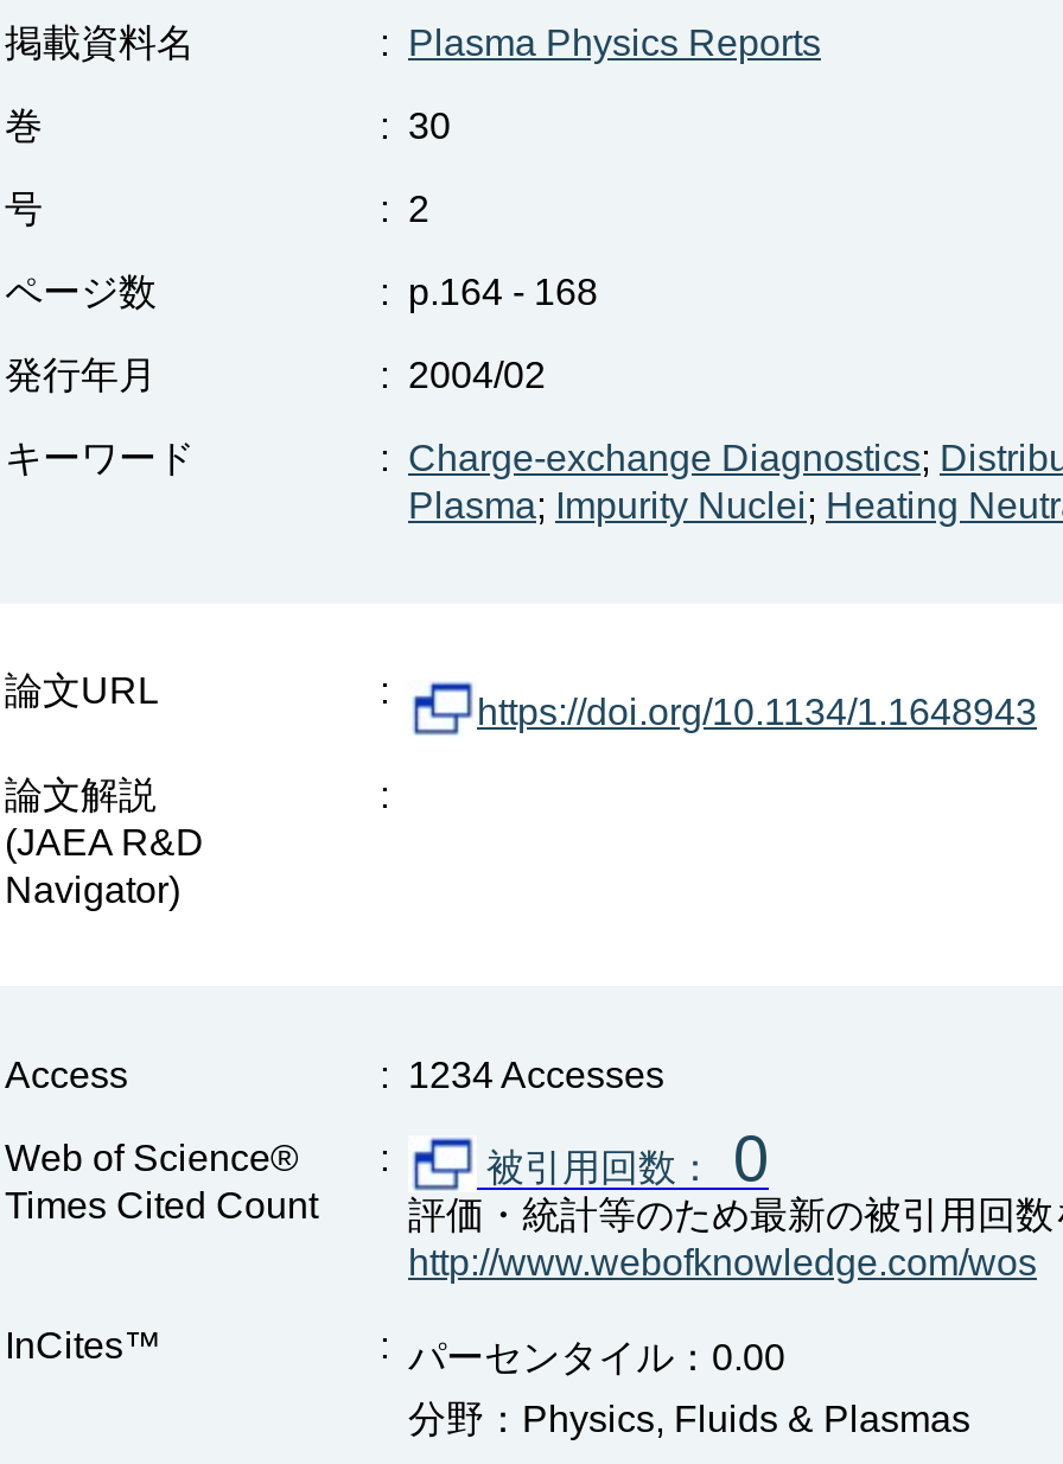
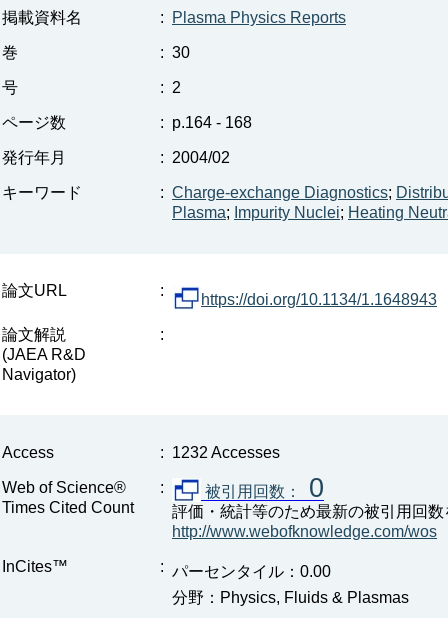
- : 1234 Accesses
+ : 1232 Accesses
